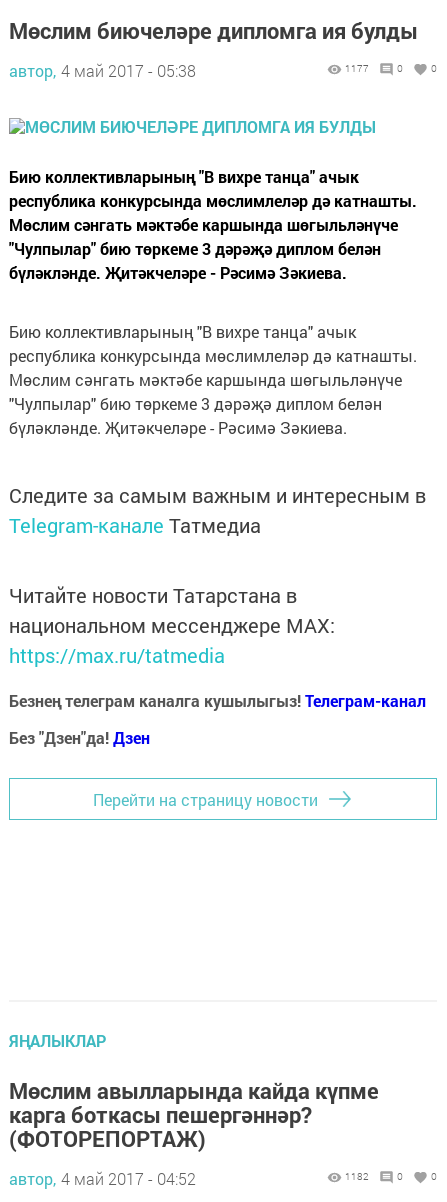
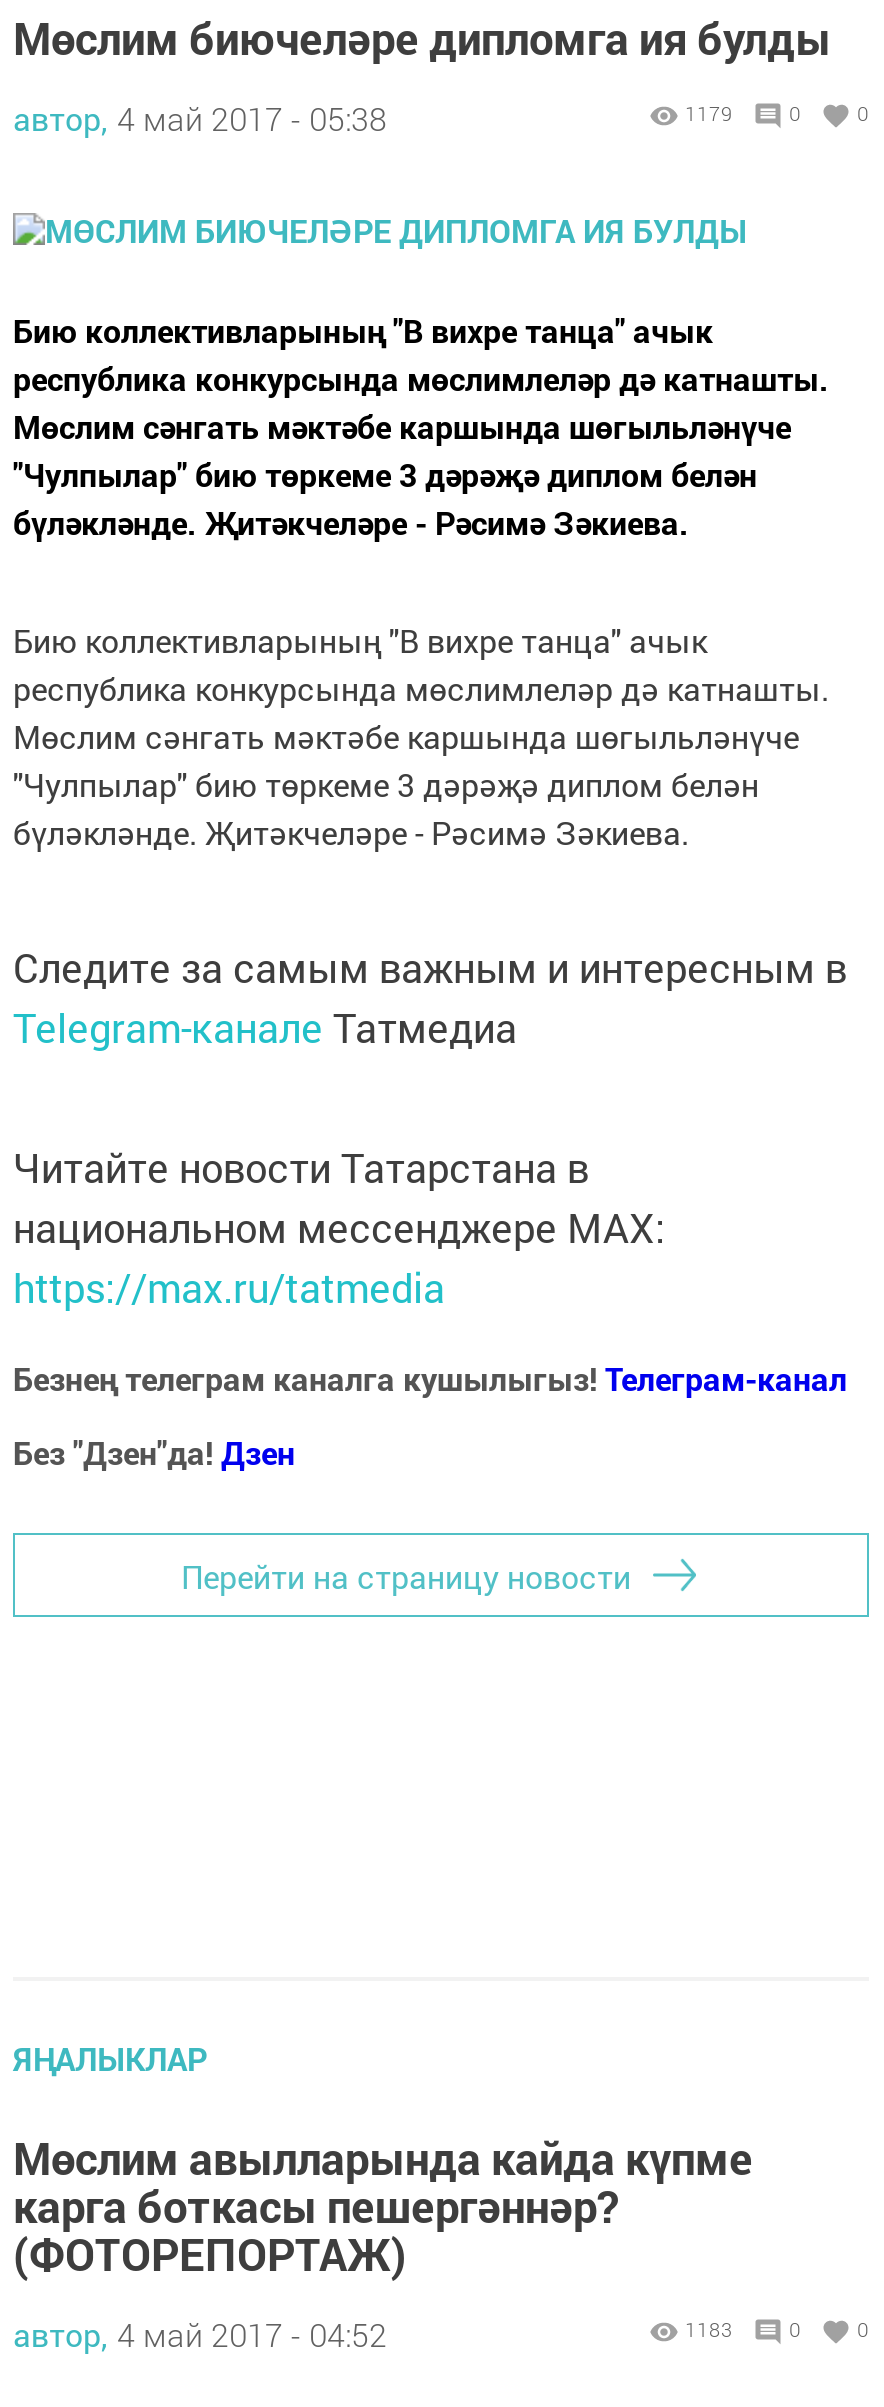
- 1177
+ 1179

- 1182
+ 1183
